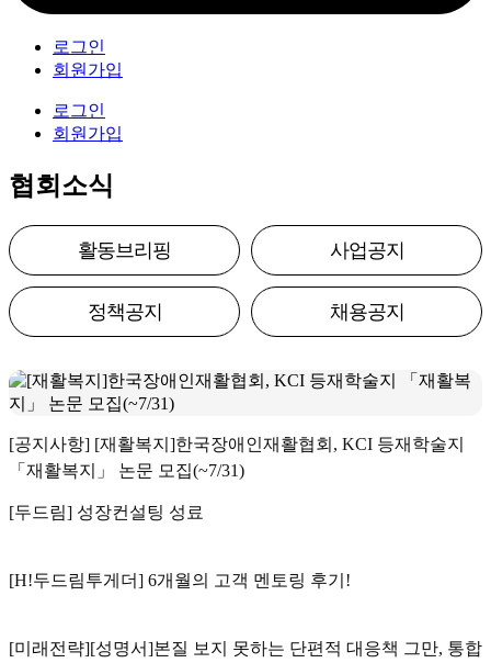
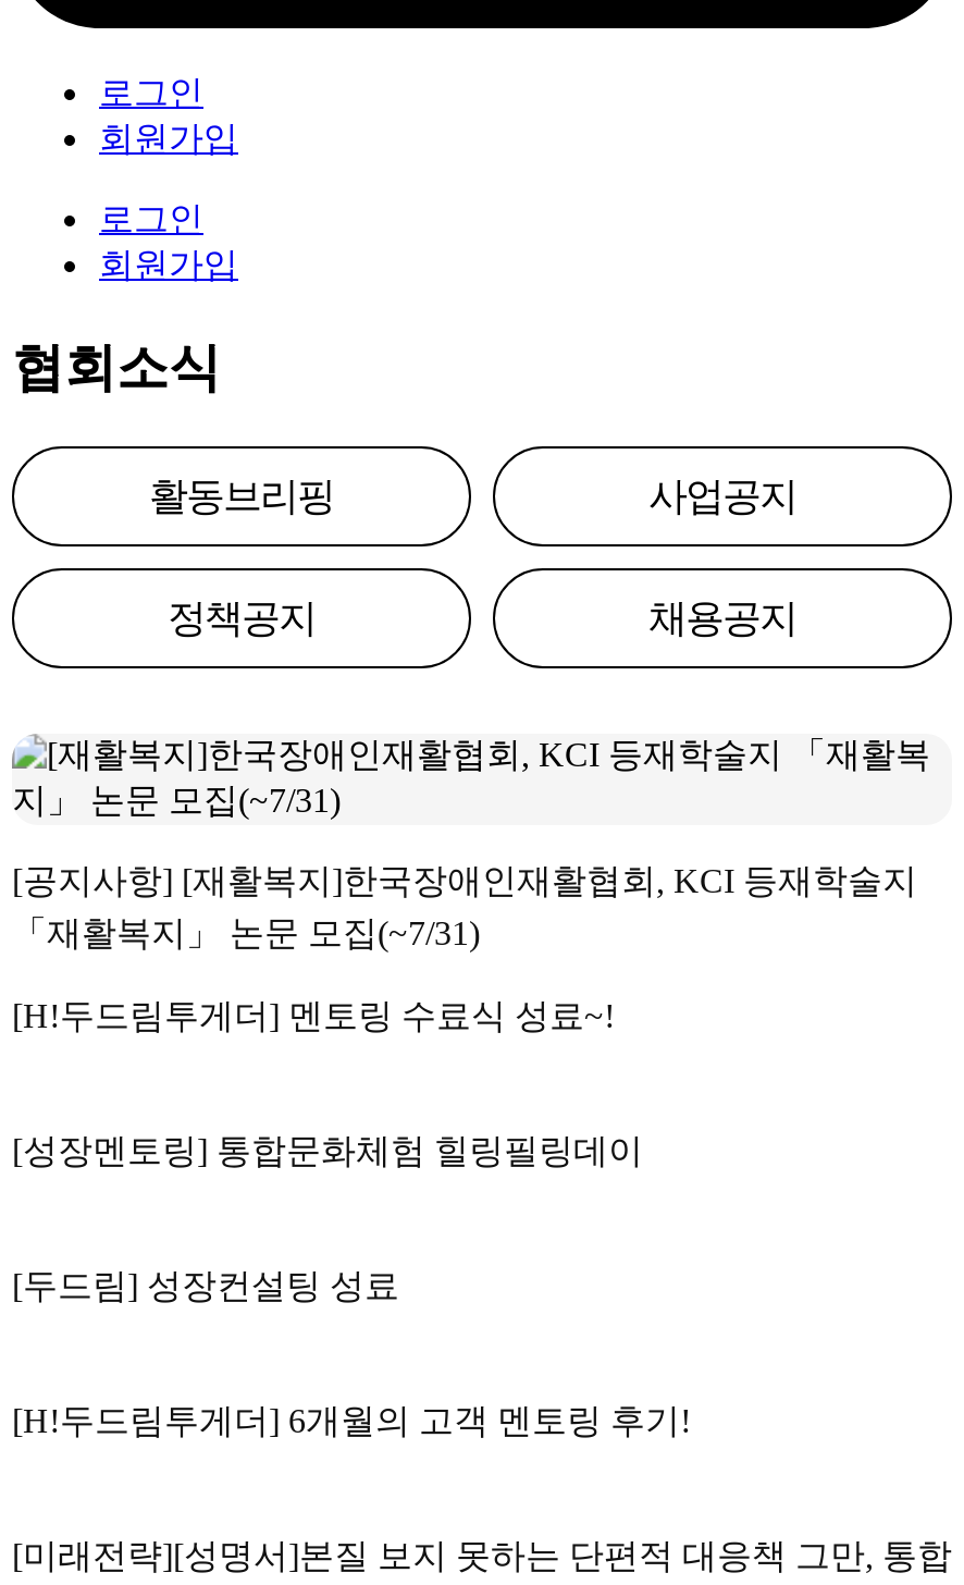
+ [H!두드림투게더] 멘토링 수료식 성료~!

+ [성장멘토링] 통합문화체험 힐링필링데이
